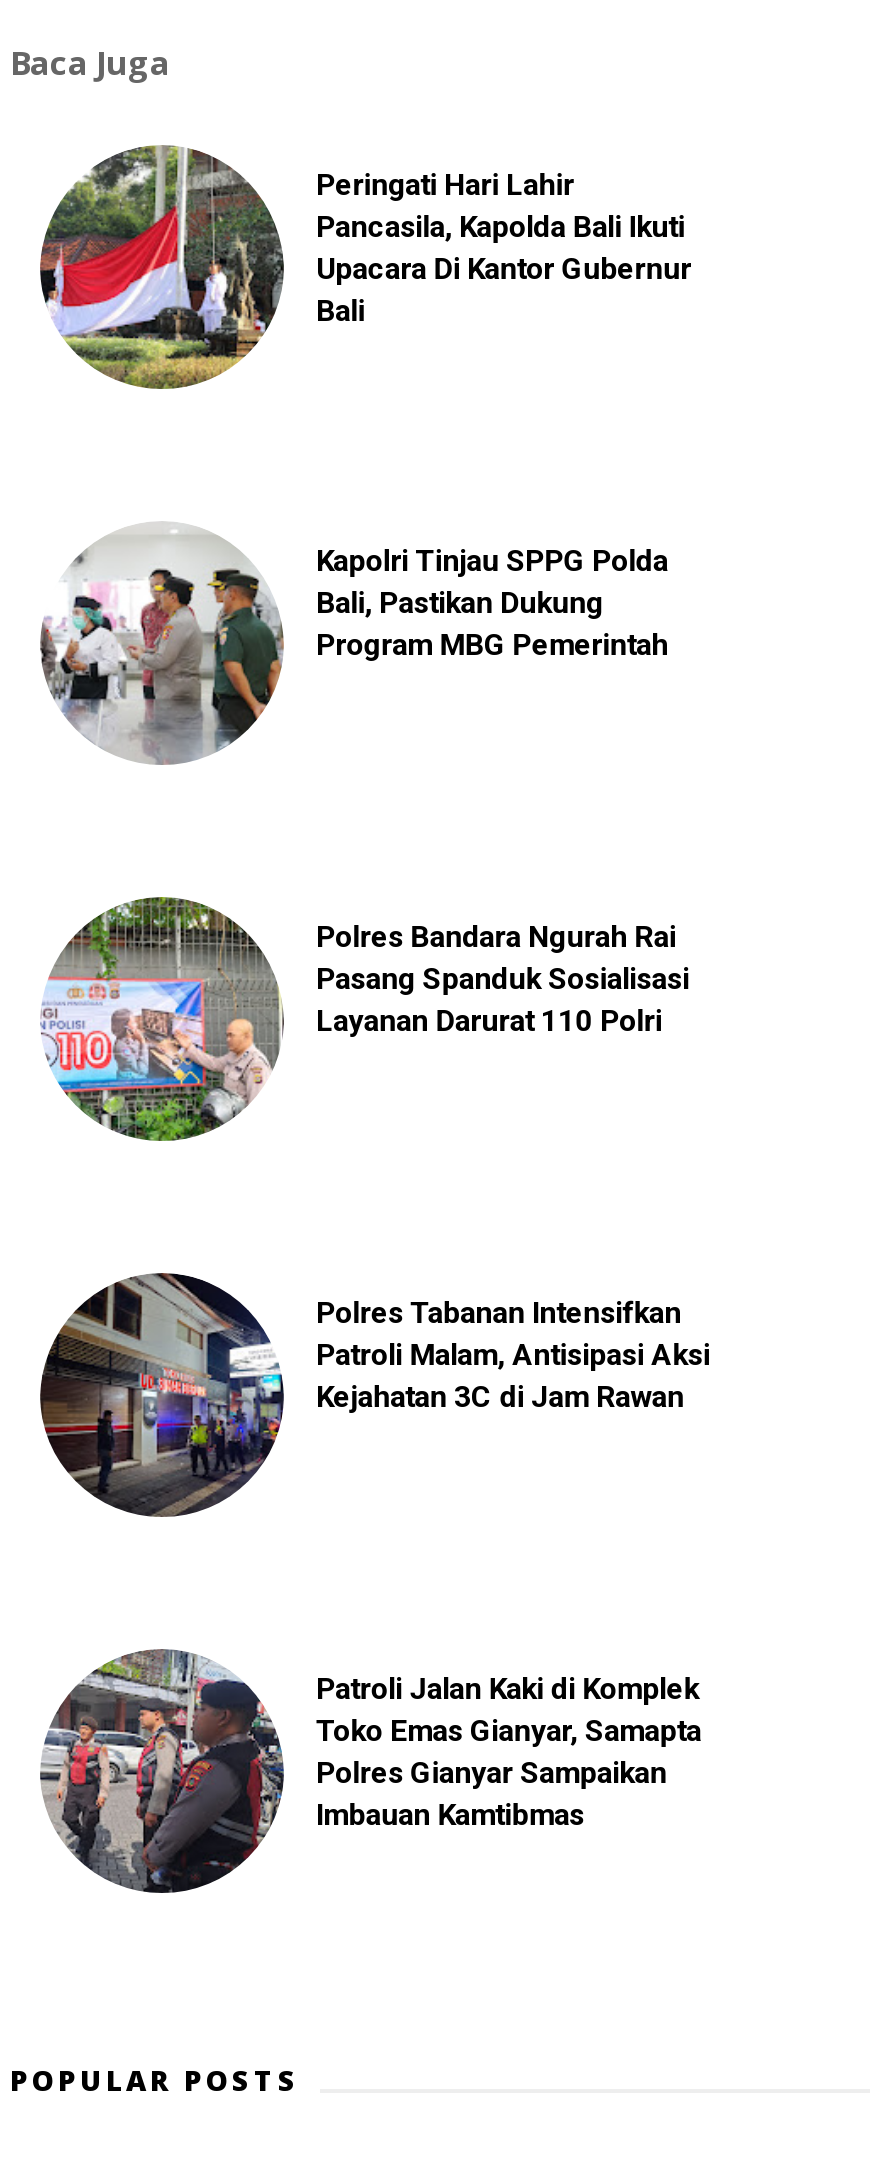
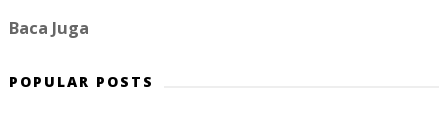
- [image]
- Peringati Hari Lahir
- Pancasila, Kapolda Bali Ikuti
- Upacara Di Kantor Gubernur
- Bali

- [image]
- Kapolri Tinjau SPPG Polda
- Bali, Pastikan Dukung
- Program MBG Pemerintah

- [image]
- Polres Bandara Ngurah Rai
- Pasang Spanduk Sosialisasi
- Layanan Darurat 110 Polri

- [image]
- Polres Tabanan Intensifkan
- Patroli Malam, Antisipasi Aksi
- Kejahatan 3C di Jam Rawan

- [image]
- Patroli Jalan Kaki di Komplek
- Toko Emas Gianyar, Samapta
- Polres Gianyar Sampaikan
- Imbauan Kamtibmas
